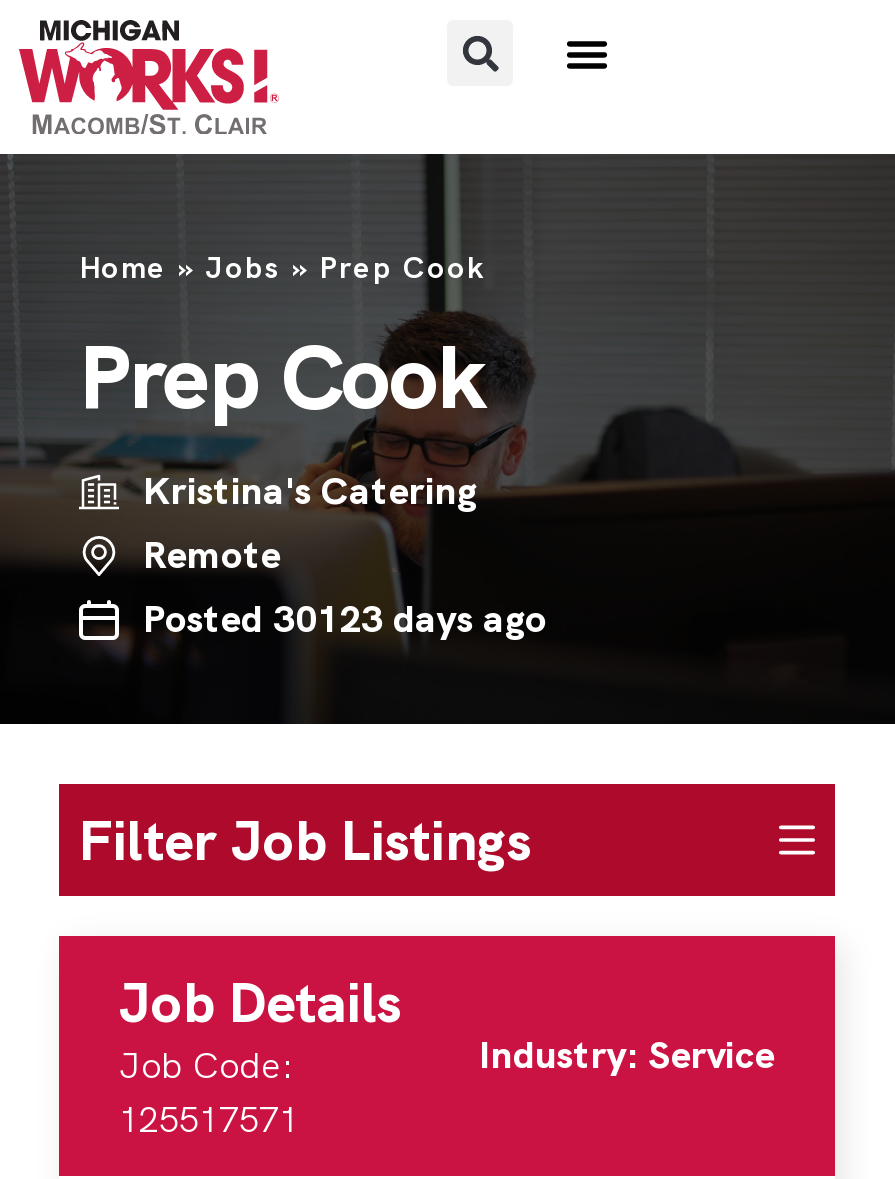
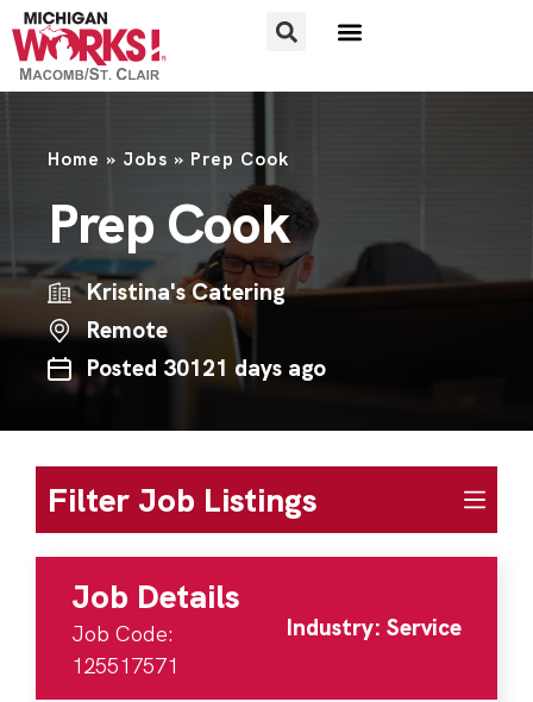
- Posted 30123 days ago
+ Posted 30121 days ago
